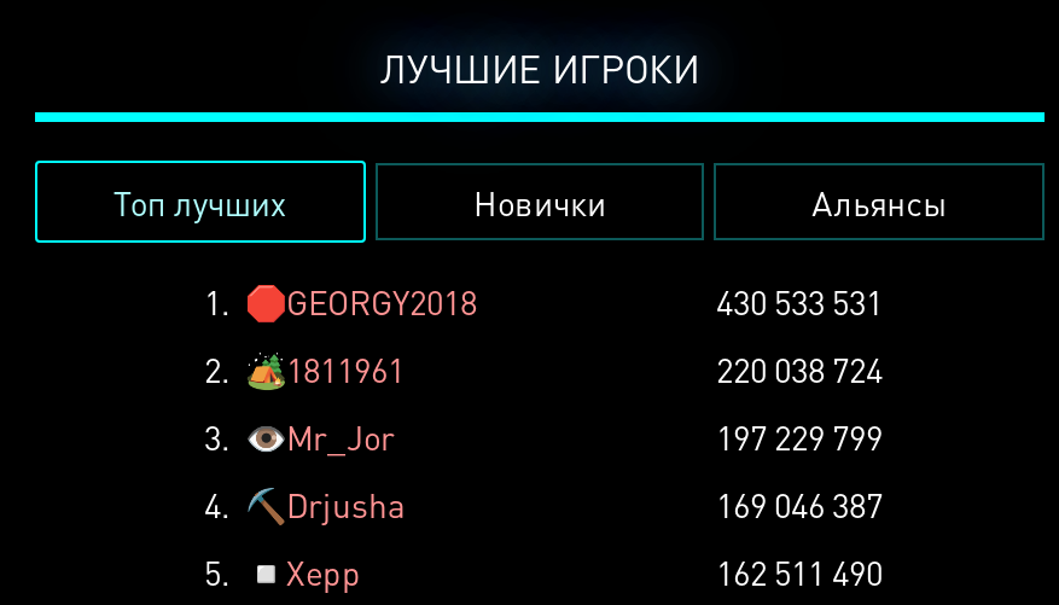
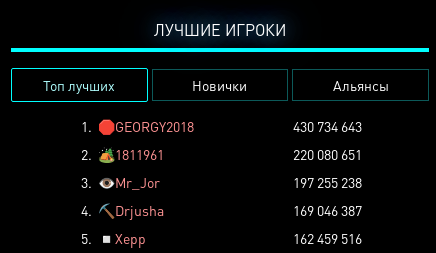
- 430 533 531
+ 430 734 643

- 220 038 724
+ 220 080 651

- 197 229 799
+ 197 255 238

- 162 511 490
+ 162 459 516
